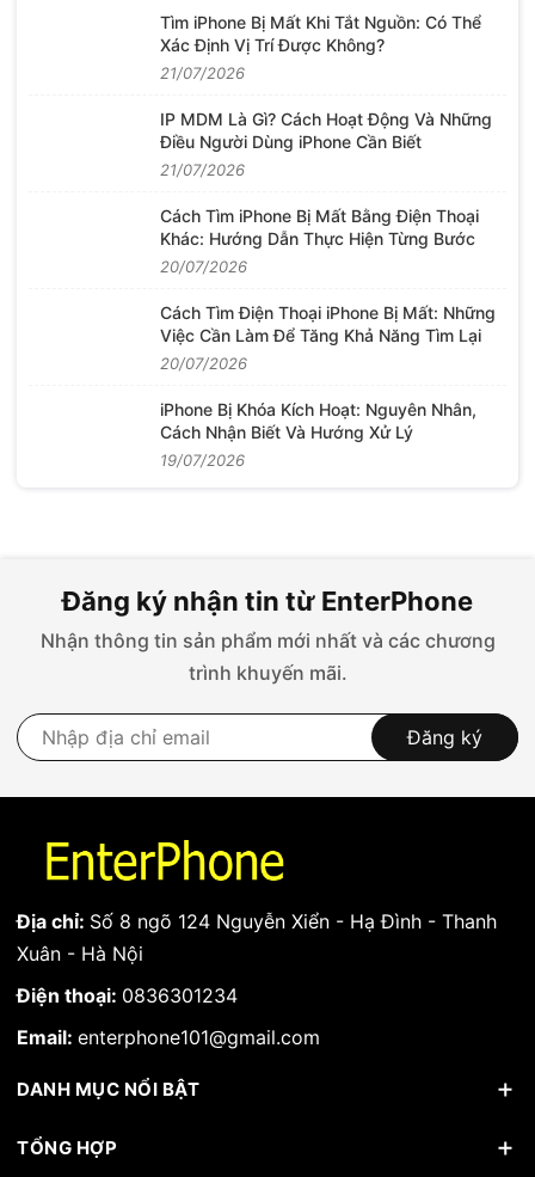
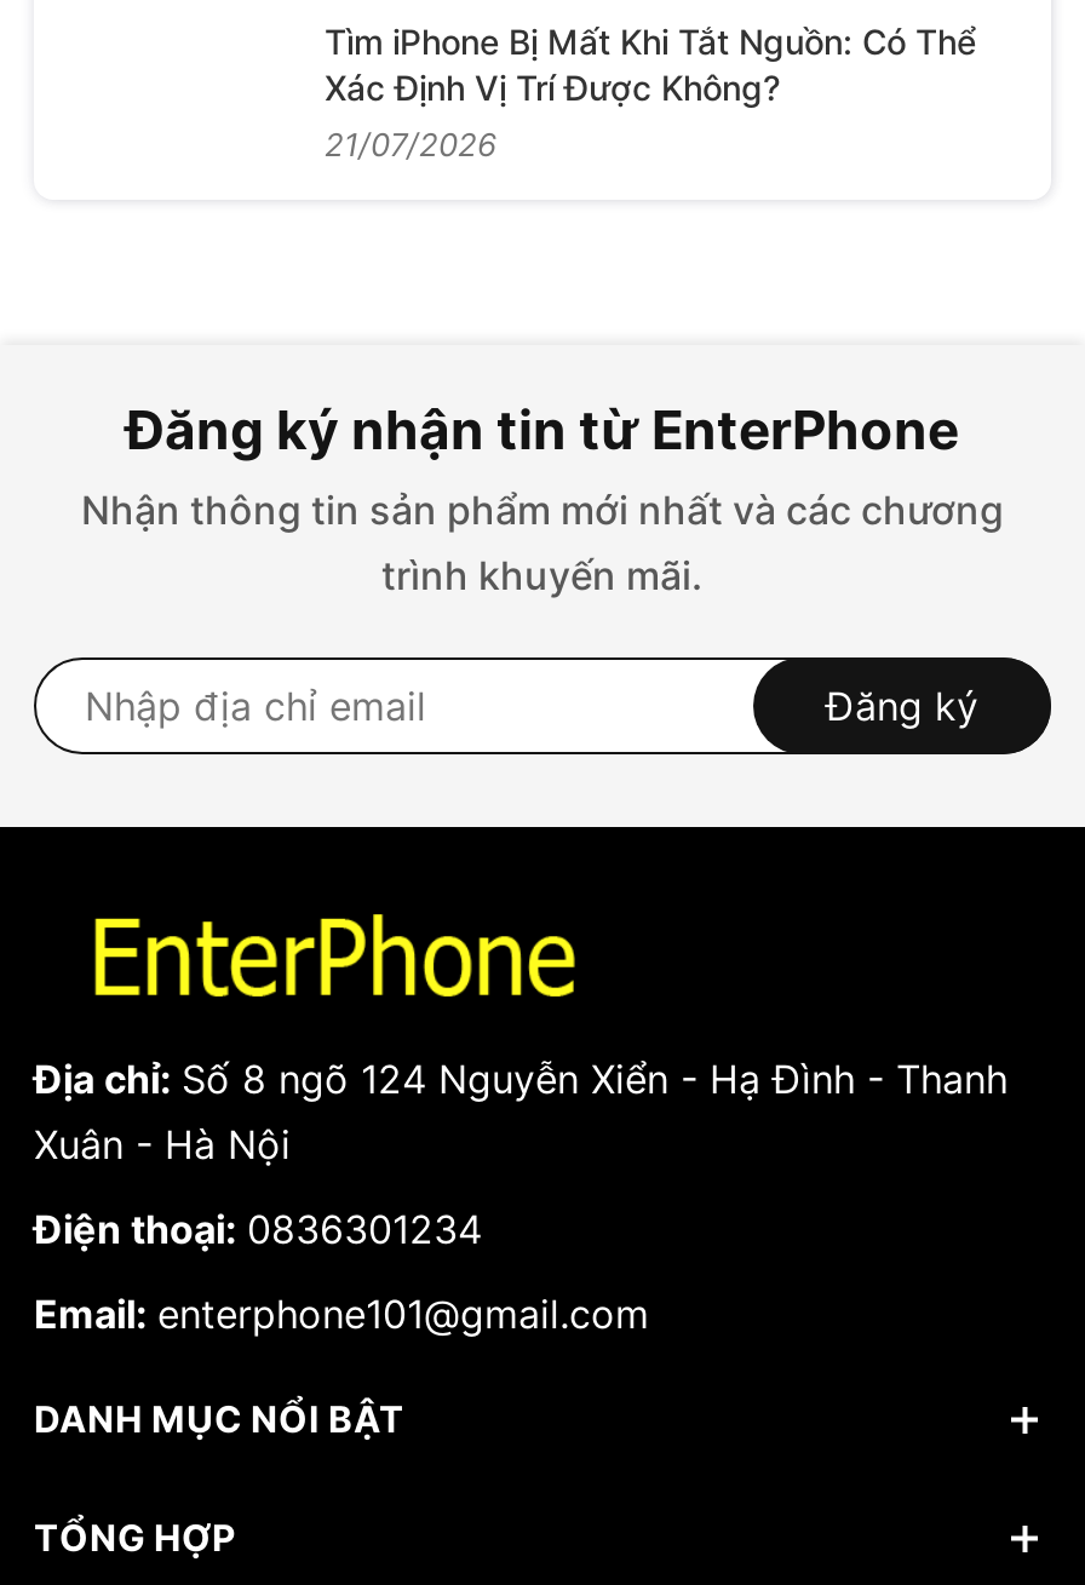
- IP MDM Là Gì? Cách Hoạt Động Và Những
- Điều Người Dùng iPhone Cần Biết
- 21/07/2026
- Cách Tìm iPhone Bị Mất Bằng Điện Thoại
- Khác: Hướng Dẫn Thực Hiện Từng Bước
- 20/07/2026
- Cách Tìm Điện Thoại iPhone Bị Mất: Những
- Việc Cần Làm Để Tăng Khả Năng Tìm Lại
- 20/07/2026
- iPhone Bị Khóa Kích Hoạt: Nguyên Nhân,
- Cách Nhận Biết Và Hướng Xử Lý
- 19/07/2026
